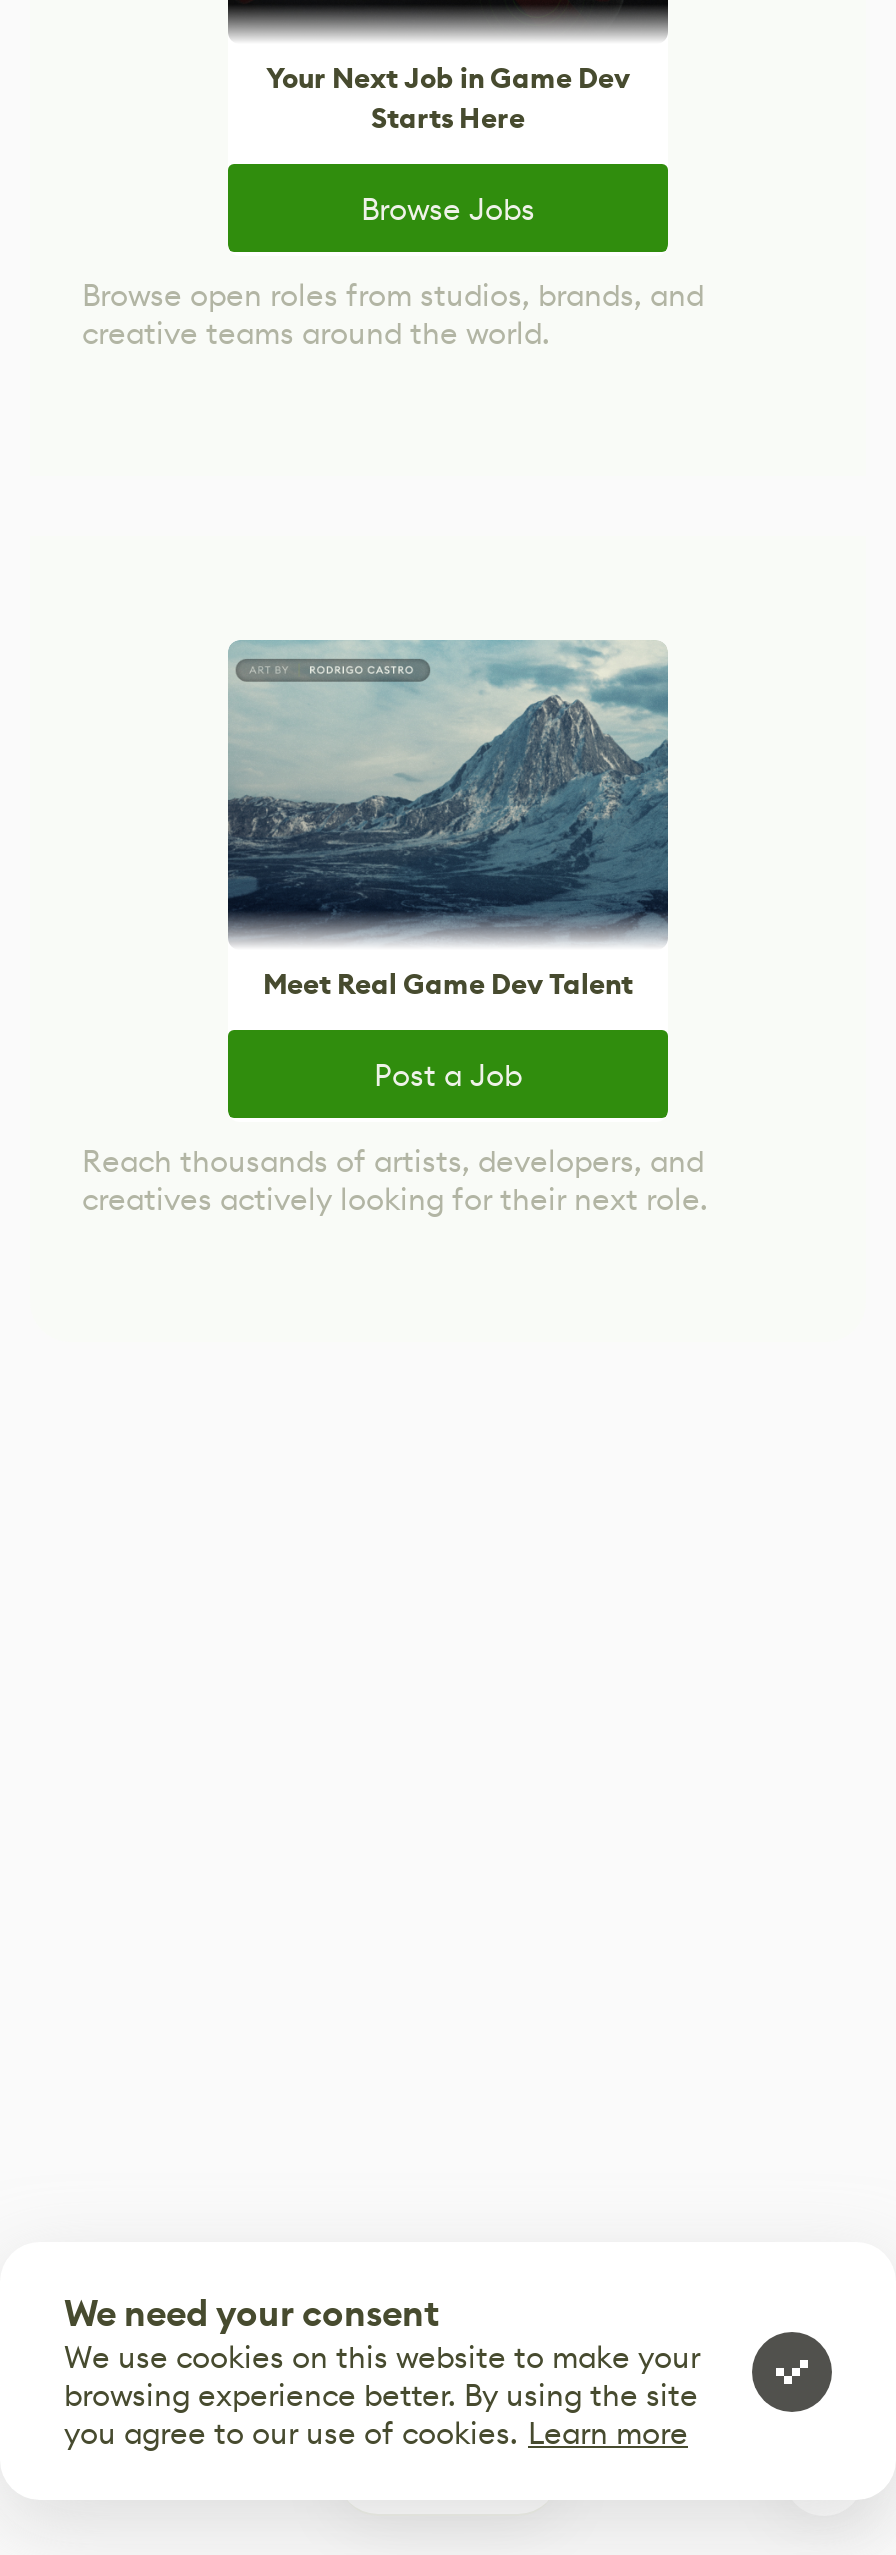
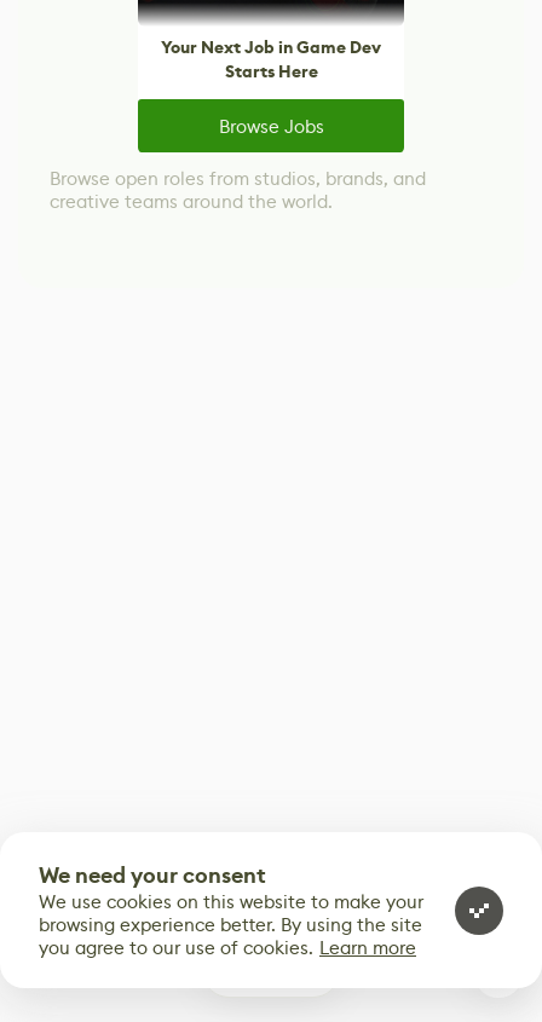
- [image]
- Meet Real Game Dev Talent
- Post a Job
- Reach thousands of artists, developers, and
- creatives actively looking for their next role.
